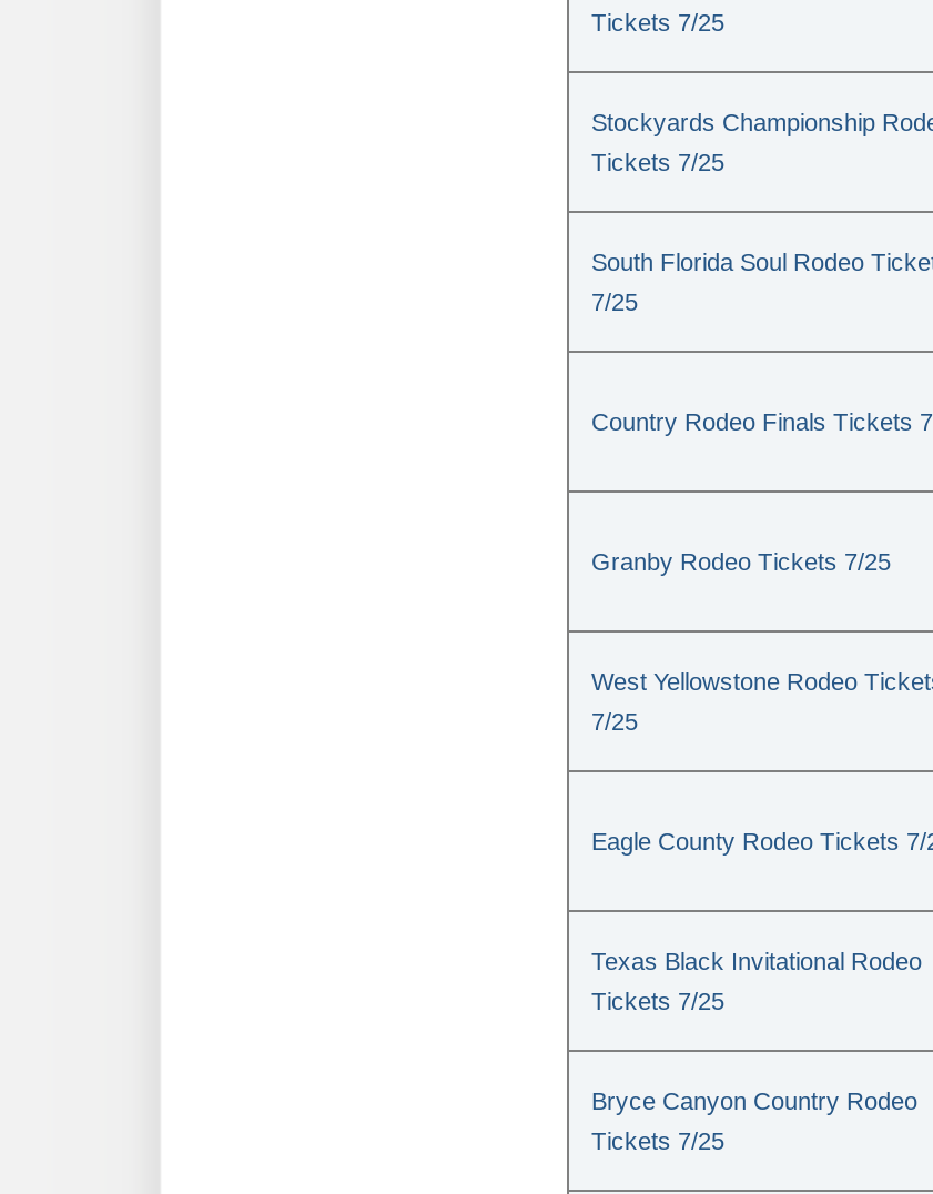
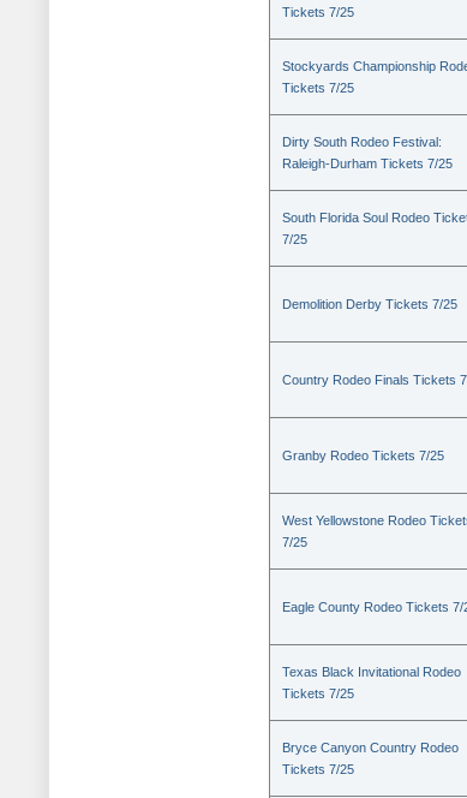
+ Dirty South Rodeo Festival:
+ Raleigh-Durham Tickets 7/25

+ Demolition Derby Tickets 7/25
